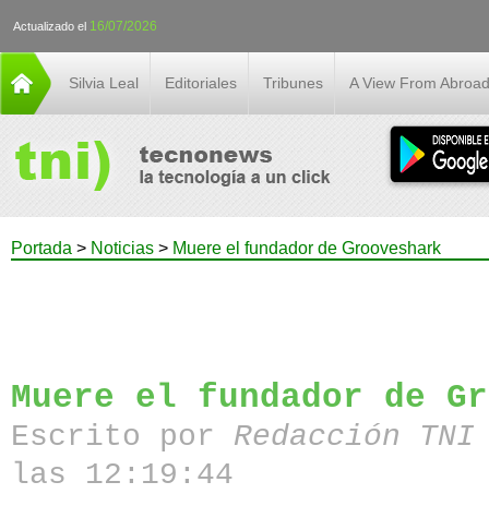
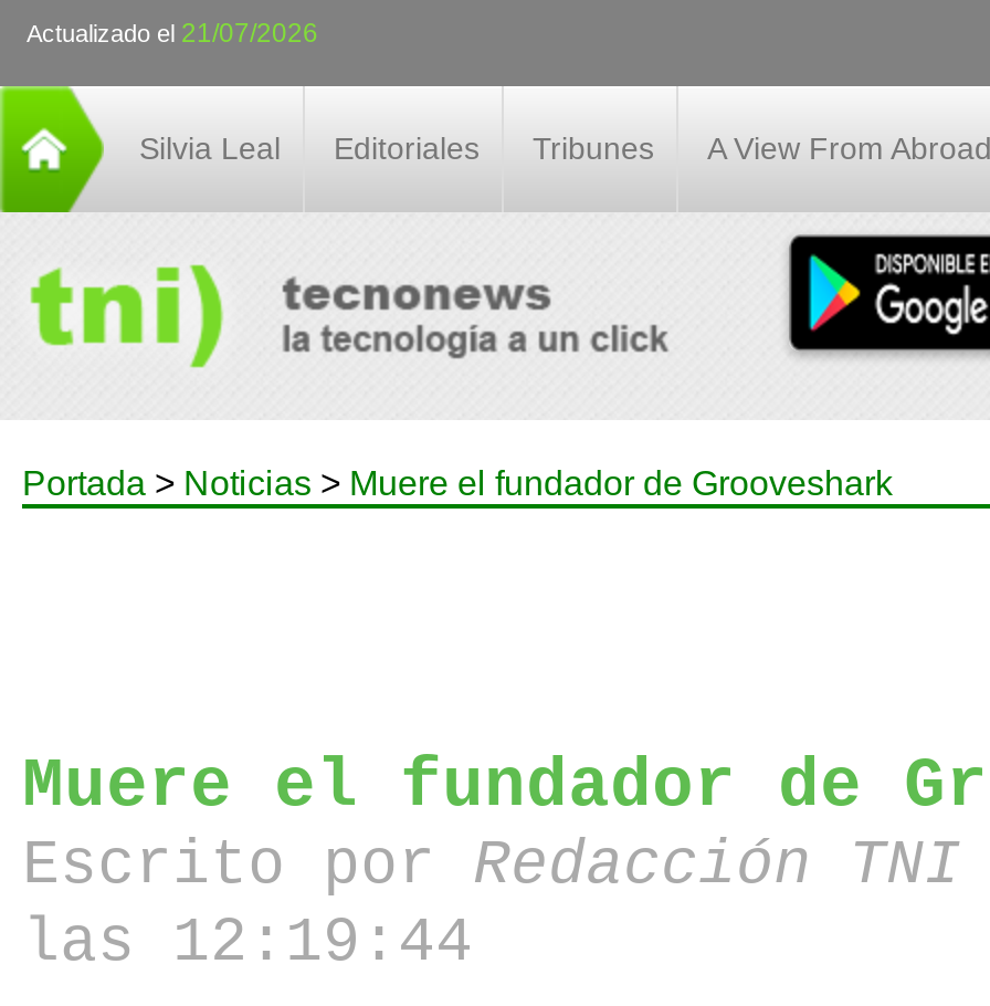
- Actualizado el 16/07/2026
+ Actualizado el 21/07/2026
